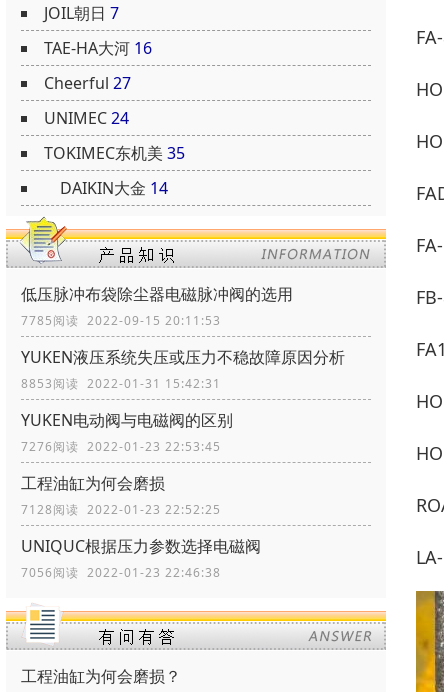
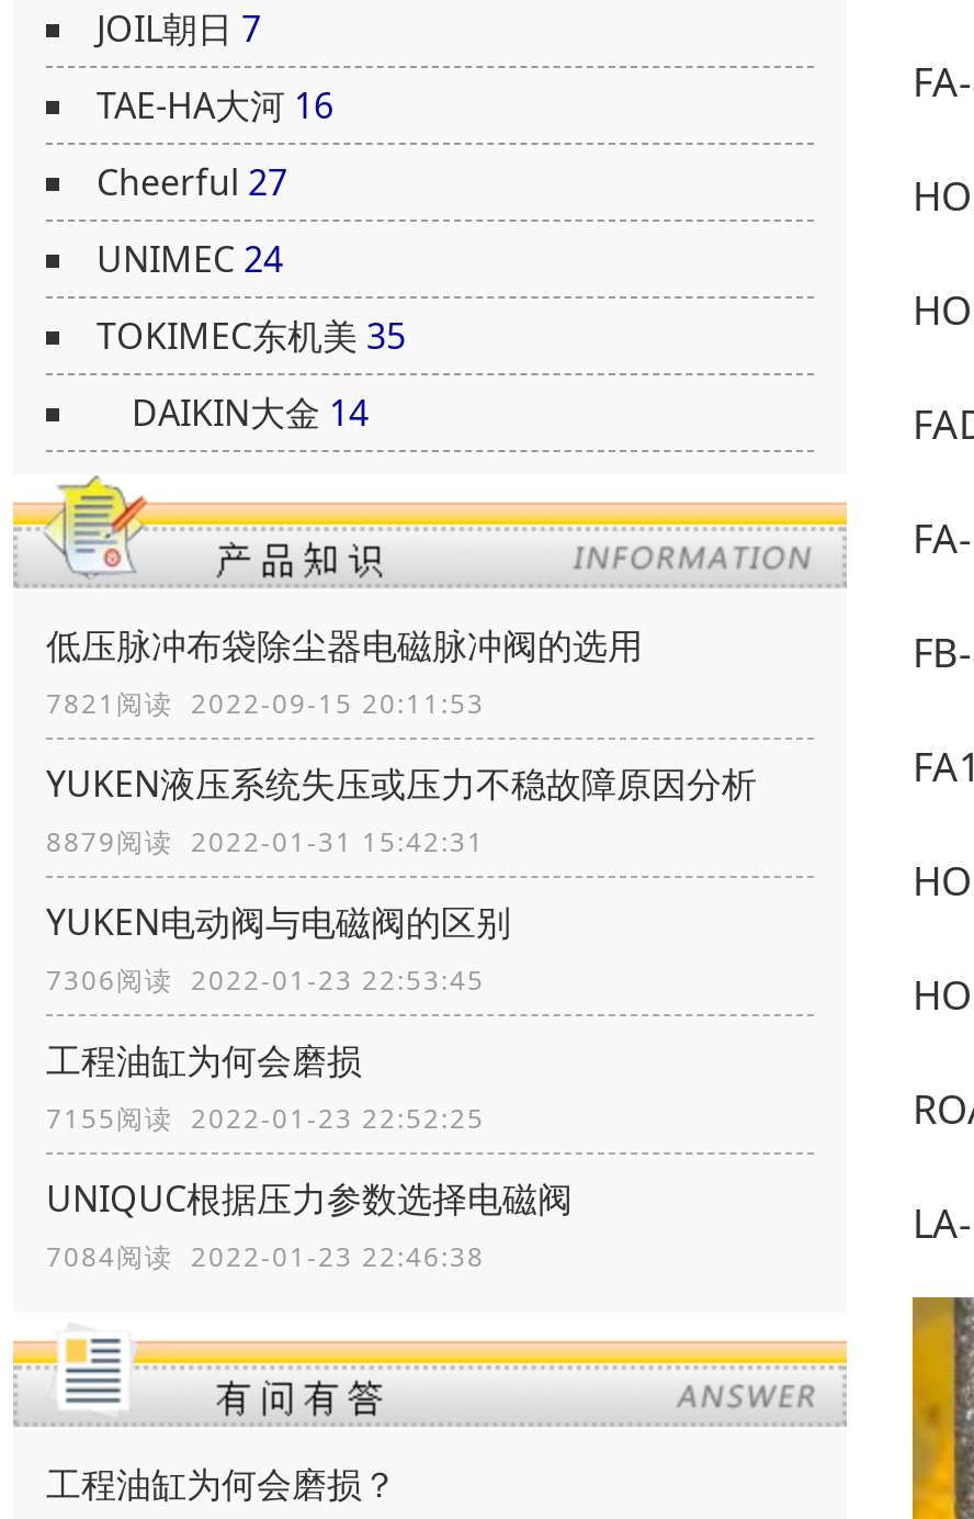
- 7785阅读 2022-09-15 20:11:53
+ 7821阅读 2022-09-15 20:11:53

- 8853阅读 2022-01-31 15:42:31
+ 8879阅读 2022-01-31 15:42:31

- 7276阅读 2022-01-23 22:53:45
+ 7306阅读 2022-01-23 22:53:45

- 7128阅读 2022-01-23 22:52:25
+ 7155阅读 2022-01-23 22:52:25

- 7056阅读 2022-01-23 22:46:38
+ 7084阅读 2022-01-23 22:46:38
